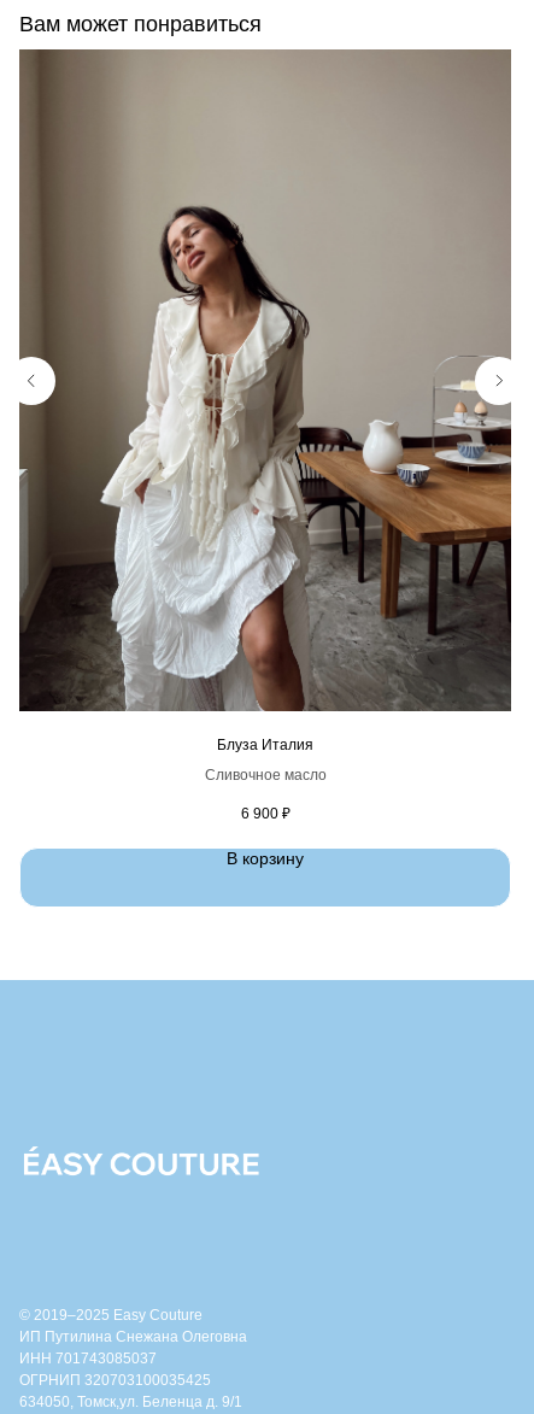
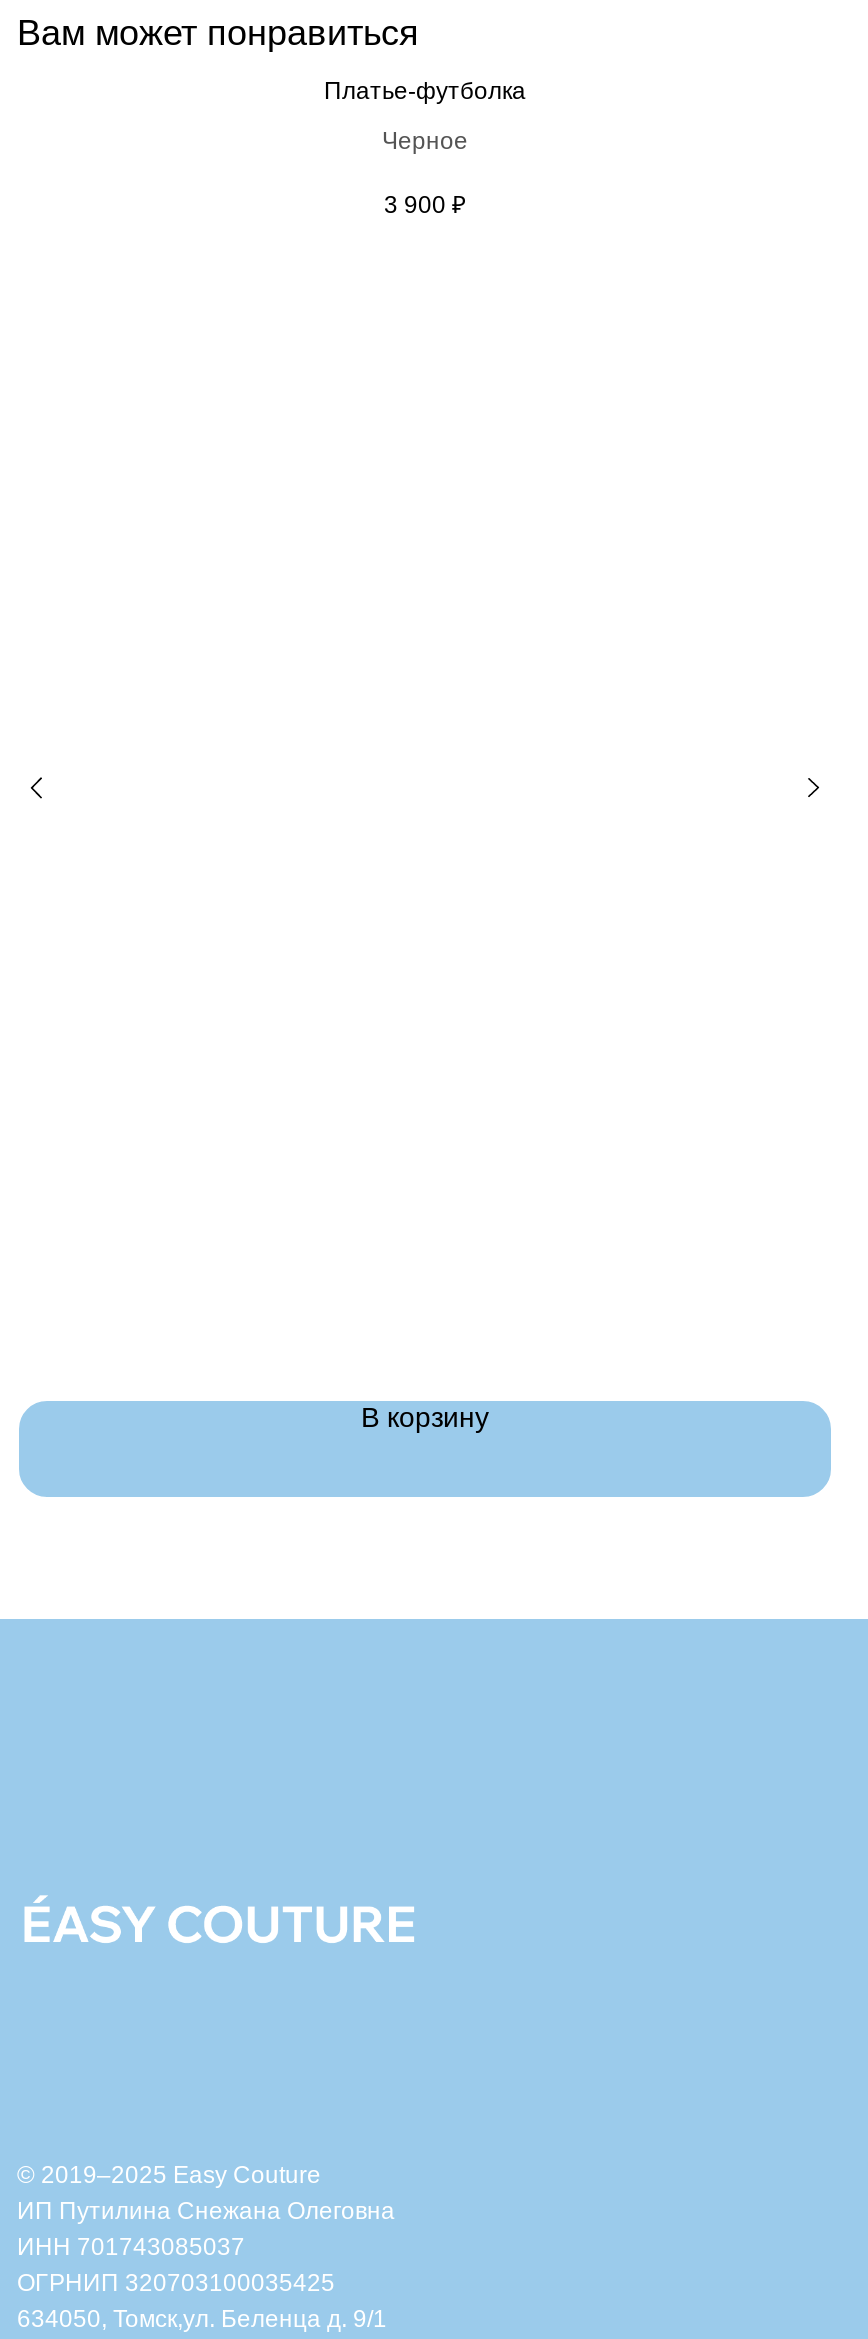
- [image]

- Блуза Италия
+ Платье-футболка

- Сливочное масло
+ Черное

- 6 900 ₽
+ 3 900 ₽
